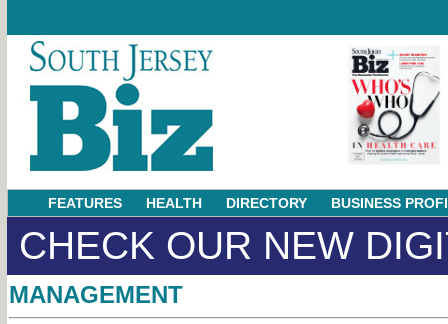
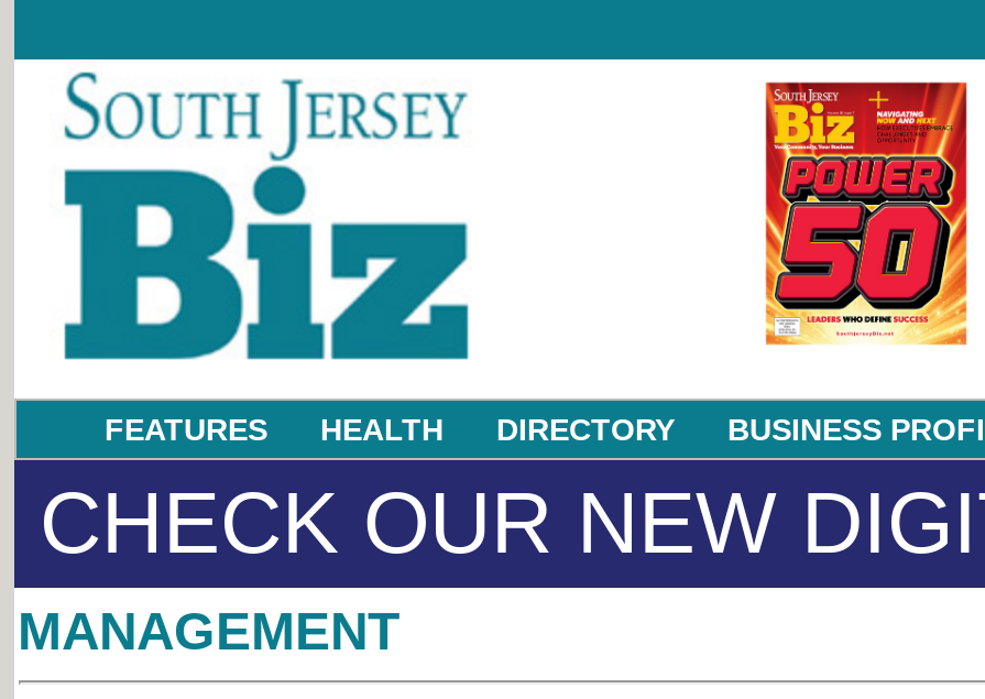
- [image]
+ [image]
